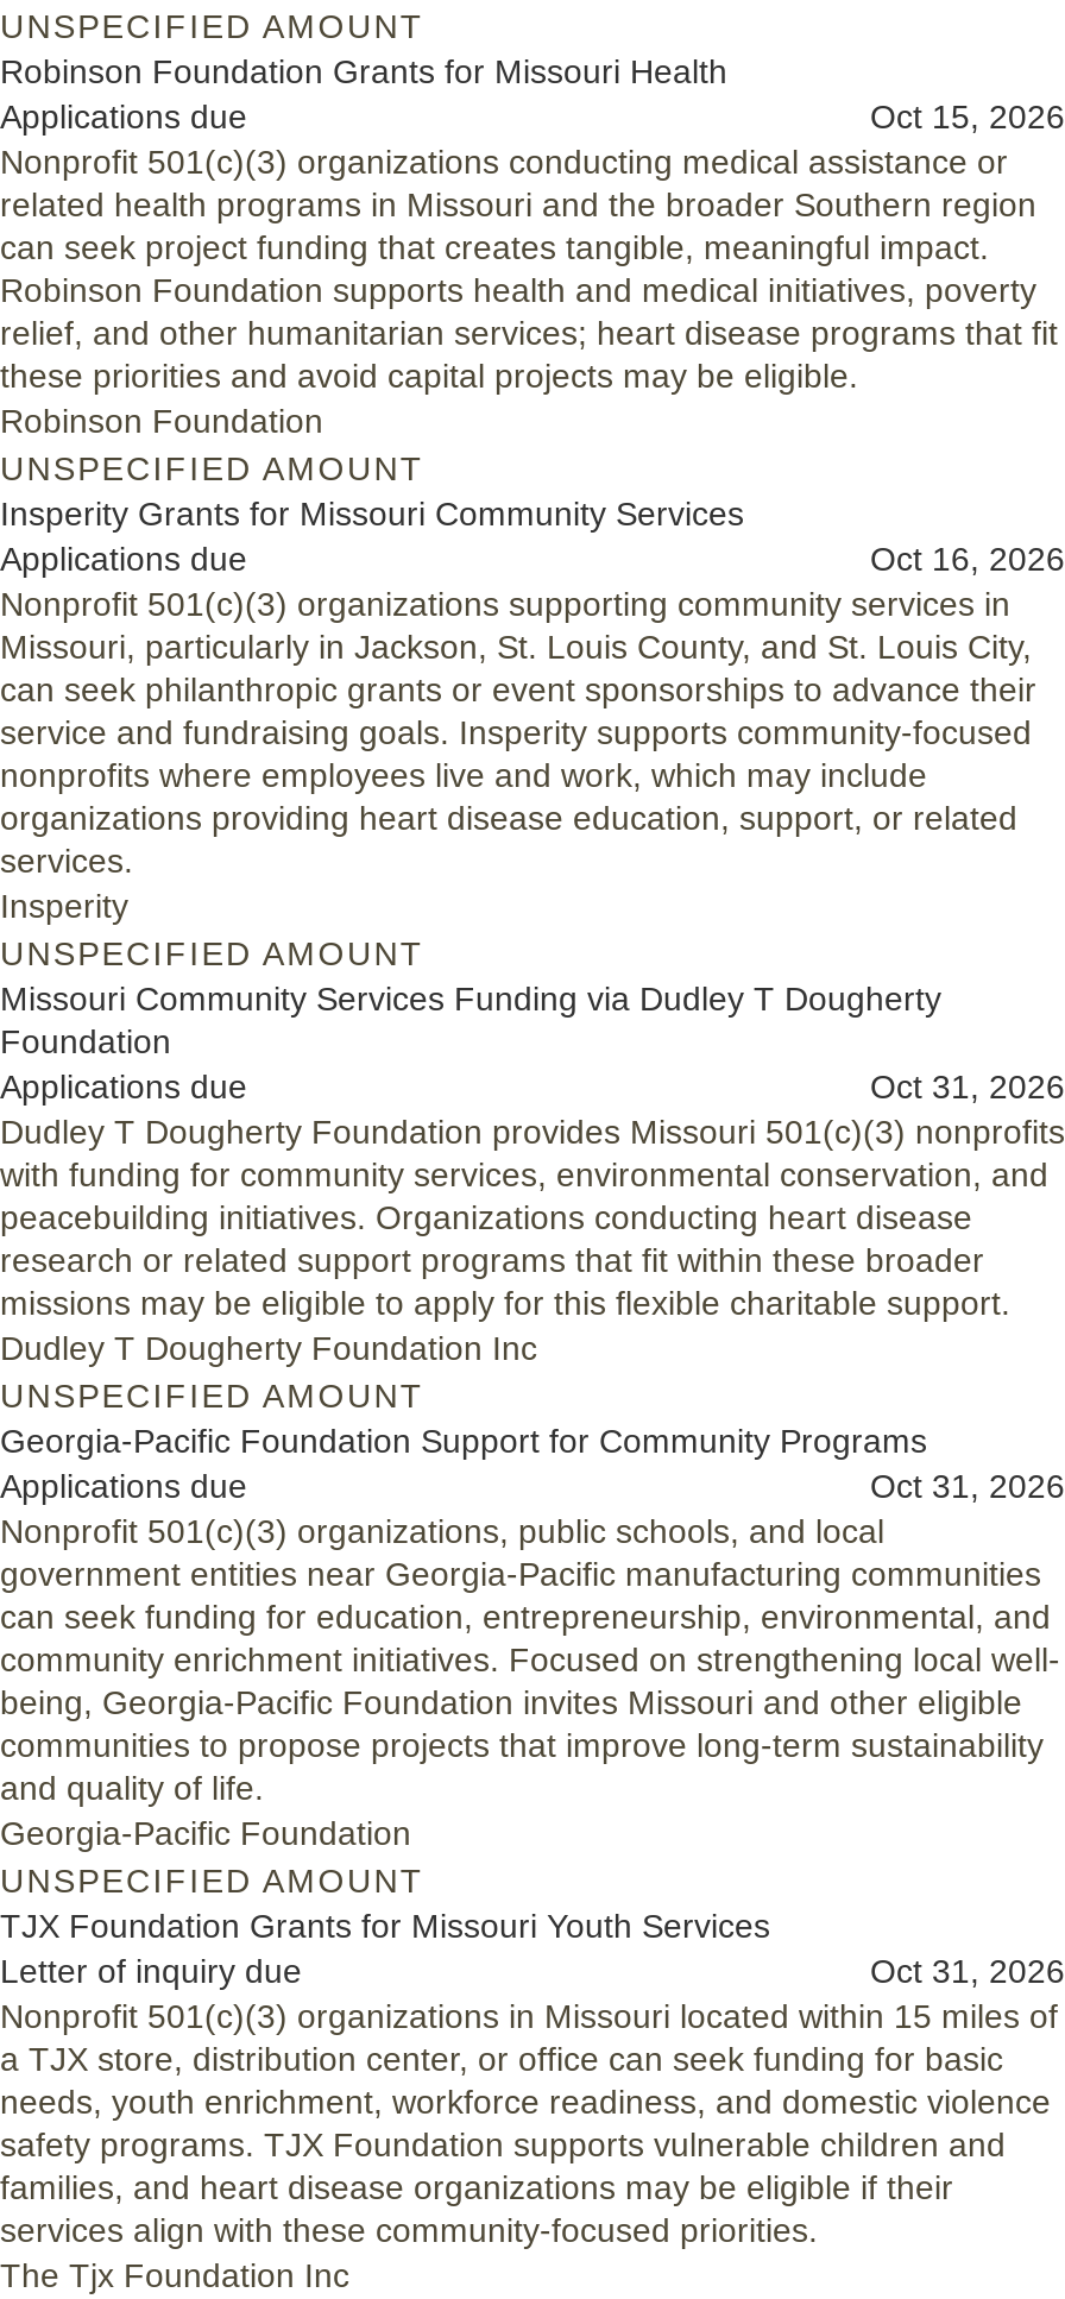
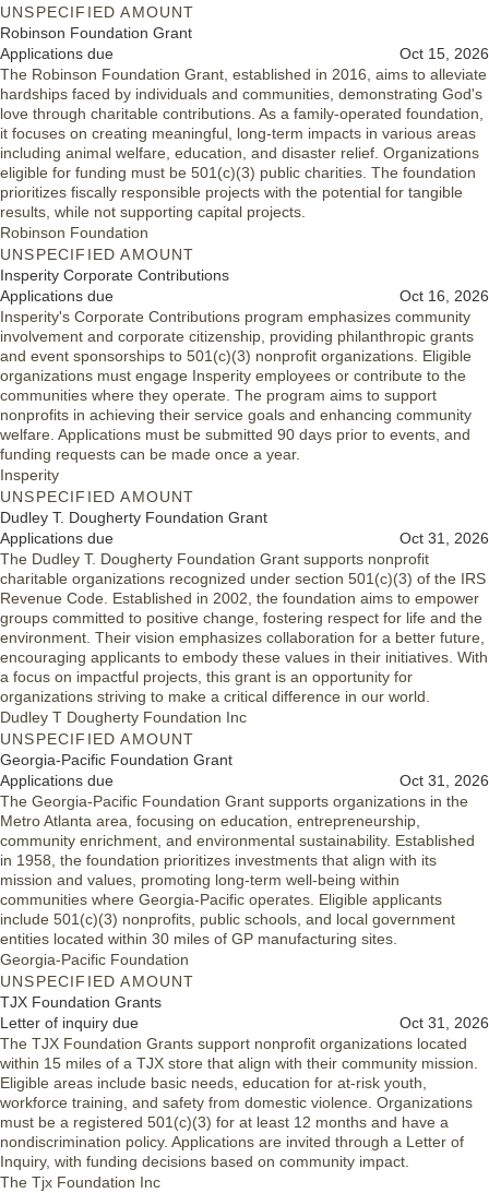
- Robinson Foundation Grants for Missouri Health
+ Robinson Foundation Grant

- Nonprofit 501(c)(3) organizations conducting medical assistance or
- related health programs in Missouri and the broader Southern region
- can seek project funding that creates tangible, meaningful impact.
- Robinson Foundation supports health and medical initiatives, poverty
- relief, and other humanitarian services; heart disease programs that fit
- these priorities and avoid capital projects may be eligible.
+ The Robinson Foundation Grant, established in 2016, aims to alleviate
+ hardships faced by individuals and communities, demonstrating God's
+ love through charitable contributions. As a family-operated foundation,
+ it focuses on creating meaningful, long-term impacts in various areas
+ including animal welfare, education, and disaster relief. Organizations
+ eligible for funding must be 501(c)(3) public charities. The foundation
+ prioritizes fiscally responsible projects with the potential for tangible
+ results, while not supporting capital projects.

- Insperity Grants for Missouri Community Services
+ Insperity Corporate Contributions

- Nonprofit 501(c)(3) organizations supporting community services in
- Missouri, particularly in Jackson, St. Louis County, and St. Louis City,
- can seek philanthropic grants or event sponsorships to advance their
- service and fundraising goals. Insperity supports community-focused
- nonprofits where employees live and work, which may include
- organizations providing heart disease education, support, or related
- services.
+ Insperity's Corporate Contributions program emphasizes community
+ involvement and corporate citizenship, providing philanthropic grants
+ and event sponsorships to 501(c)(3) nonprofit organizations. Eligible
+ organizations must engage Insperity employees or contribute to the
+ communities where they operate. The program aims to support
+ nonprofits in achieving their service goals and enhancing community
+ welfare. Applications must be submitted 90 days prior to events, and
+ funding requests can be made once a year.

- Missouri Community Services Funding via Dudley T Dougherty
- Foundation
+ Dudley T. Dougherty Foundation Grant

- Dudley T Dougherty Foundation provides Missouri 501(c)(3) nonprofits
- with funding for community services, environmental conservation, and
- peacebuilding initiatives. Organizations conducting heart disease
- research or related support programs that fit within these broader
- missions may be eligible to apply for this flexible charitable support.
+ The Dudley T. Dougherty Foundation Grant supports nonprofit
+ charitable organizations recognized under section 501(c)(3) of the IRS
+ Revenue Code. Established in 2002, the foundation aims to empower
+ groups committed to positive change, fostering respect for life and the
+ environment. Their vision emphasizes collaboration for a better future,
+ encouraging applicants to embody these values in their initiatives. With
+ a focus on impactful projects, this grant is an opportunity for
+ organizations striving to make a critical difference in our world.

- Georgia-Pacific Foundation Support for Community Programs
+ Georgia-Pacific Foundation Grant

- Nonprofit 501(c)(3) organizations, public schools, and local
- government entities near Georgia-Pacific manufacturing communities
- can seek funding for education, entrepreneurship, environmental, and
- community enrichment initiatives. Focused on strengthening local well-
- being, Georgia-Pacific Foundation invites Missouri and other eligible
- communities to propose projects that improve long-term sustainability
- and quality of life.
+ The Georgia-Pacific Foundation Grant supports organizations in the
+ Metro Atlanta area, focusing on education, entrepreneurship,
+ community enrichment, and environmental sustainability. Established
+ in 1958, the foundation prioritizes investments that align with its
+ mission and values, promoting long-term well-being within
+ communities where Georgia-Pacific operates. Eligible applicants
+ include 501(c)(3) nonprofits, public schools, and local government
+ entities located within 30 miles of GP manufacturing sites.

- TJX Foundation Grants for Missouri Youth Services
+ TJX Foundation Grants

- Nonprofit 501(c)(3) organizations in Missouri located within 15 miles of
- a TJX store, distribution center, or office can seek funding for basic
- needs, youth enrichment, workforce readiness, and domestic violence
- safety programs. TJX Foundation supports vulnerable children and
- families, and heart disease organizations may be eligible if their
- services align with these community-focused priorities.
+ The TJX Foundation Grants support nonprofit organizations located
+ within 15 miles of a TJX store that align with their community mission.
+ Eligible areas include basic needs, education for at-risk youth,
+ workforce training, and safety from domestic violence. Organizations
+ must be a registered 501(c)(3) for at least 12 months and have a
+ nondiscrimination policy. Applications are invited through a Letter of
+ Inquiry, with funding decisions based on community impact.
